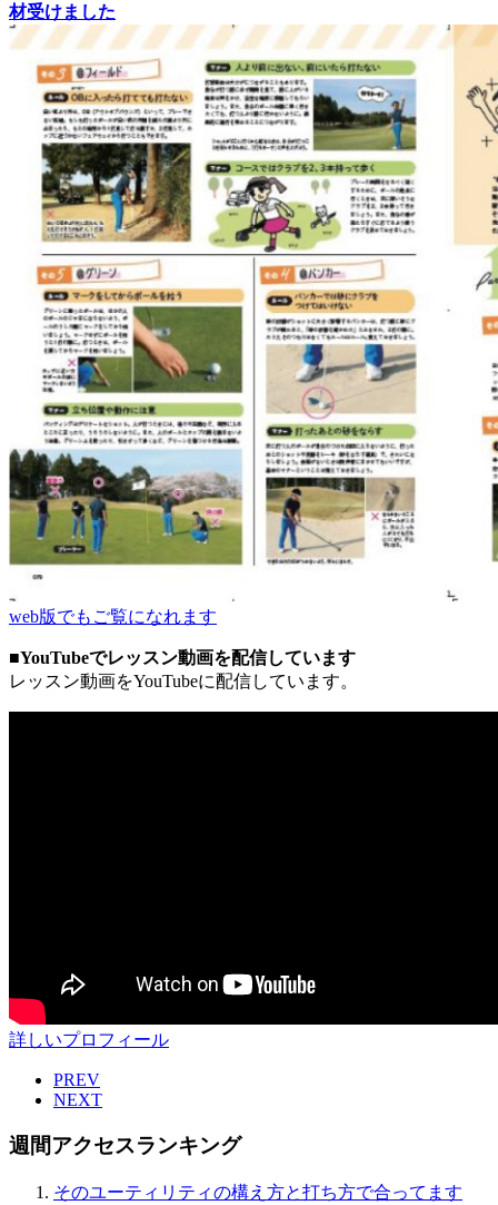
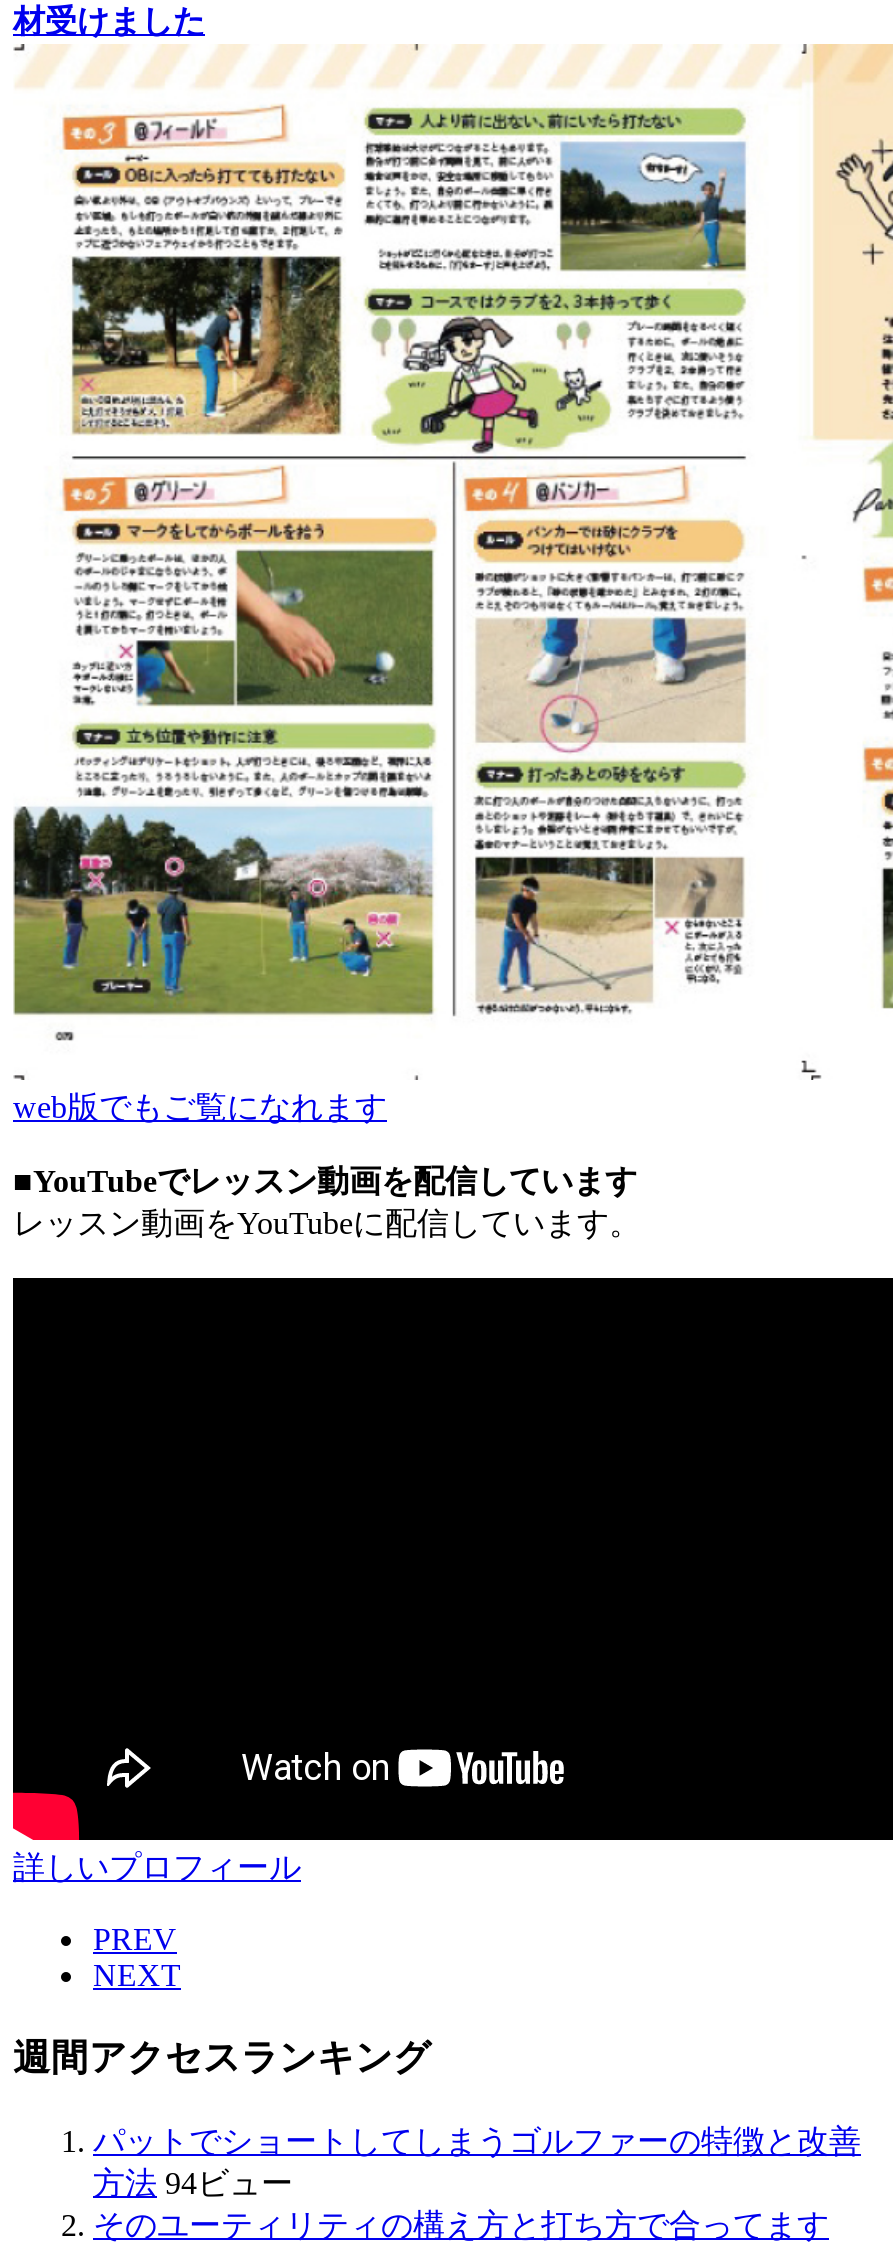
+ パットでショートしてしまうゴルファーの特徴と改善
+ 方法 94ビュー
